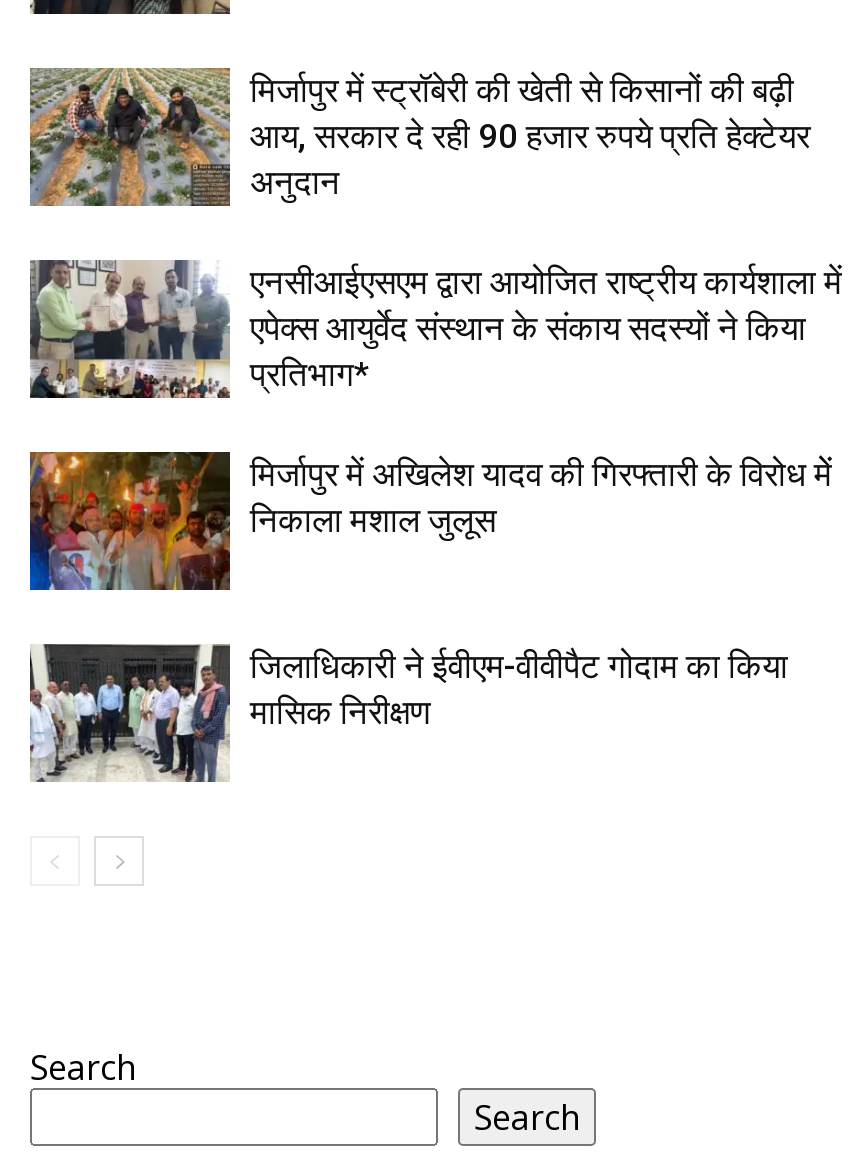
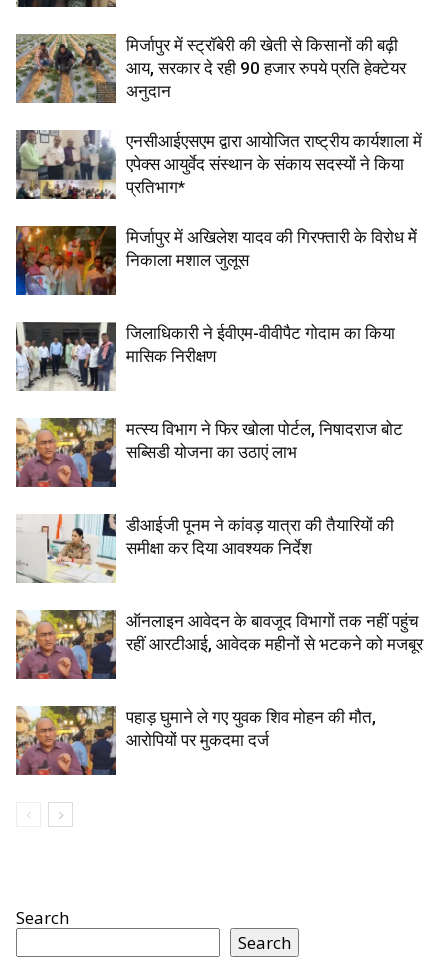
+ [image]
+ मत्स्य विभाग ने फिर खोला पोर्टल, निषादराज बोट
+ सब्सिडी योजना का उठाएं लाभ

+ [image]
+ ऑनलाइन आवेदन के बावजूद विभागों तक नहीं पहुंच
+ रहीं आरटीआई, आवेदक महीनों से भटकने को मजबूर

+ [image]
+ पहाड़ घुमाने ले गए युवक शिव मोहन की मौत,
+ आरोपियों पर मुकदमा दर्ज

+ [image]
+ डीआईजी पूनम ने कांवड़ यात्रा की तैयारियों की
+ समीक्षा कर दिया आवश्यक निर्देश
